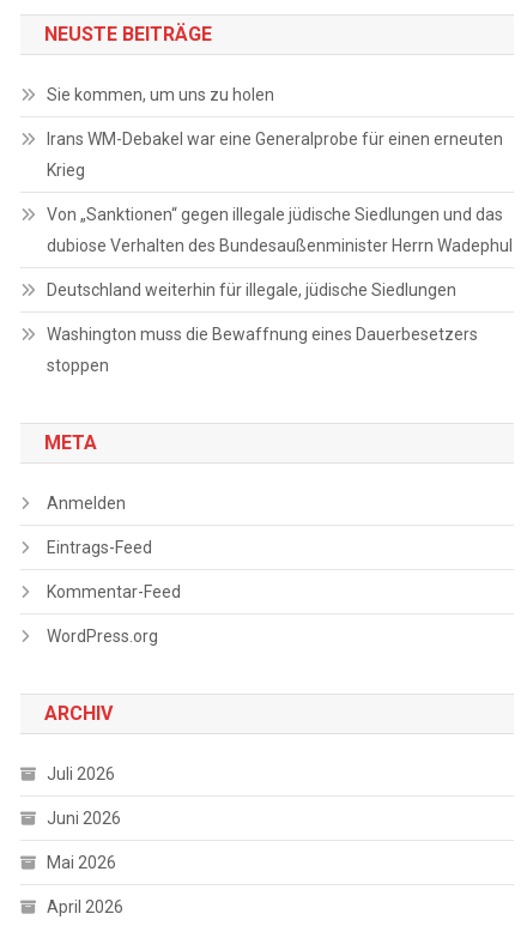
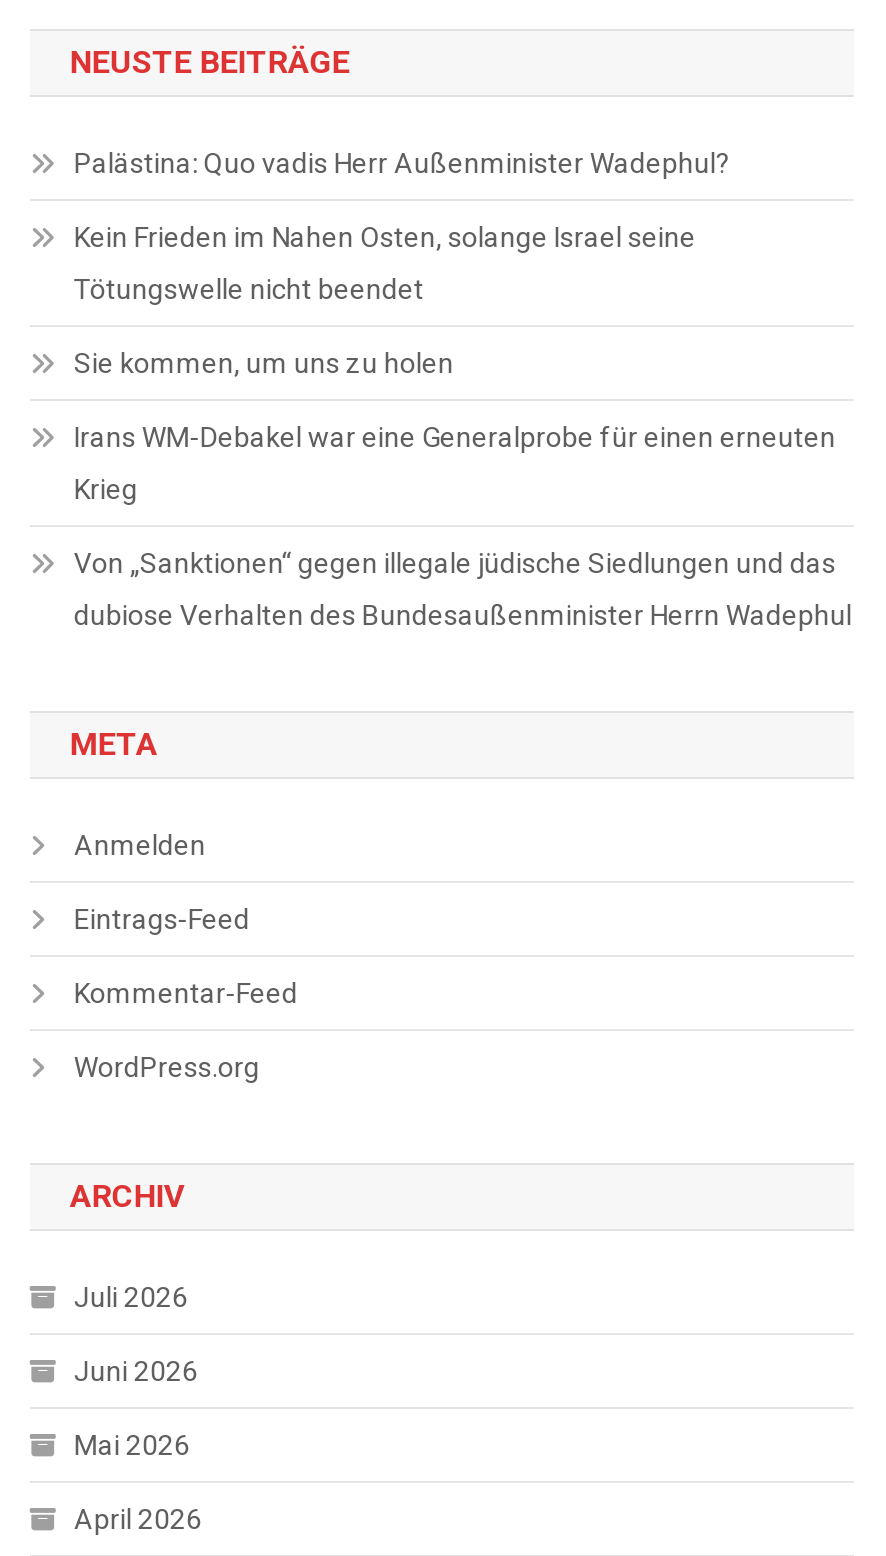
+ Palästina: Quo vadis Herr Außenminister Wadephul?
+ Kein Frieden im Nahen Osten, solange Israel seine
+ Tötungswelle nicht beendet

moved down: Sie kommen, um uns zu holen | Irans WM-Debakel war eine Generalprobe für einen erneuten | Krieg | Von „Sanktionen“ gegen illegale jüdische Siedlungen und das | dubiose Verhalten des Bundesaußenminister Herrn Wadephul

- Deutschland weiterhin für illegale, jüdische Siedlungen
- Washington muss die Bewaffnung eines Dauerbesetzers
- stoppen
